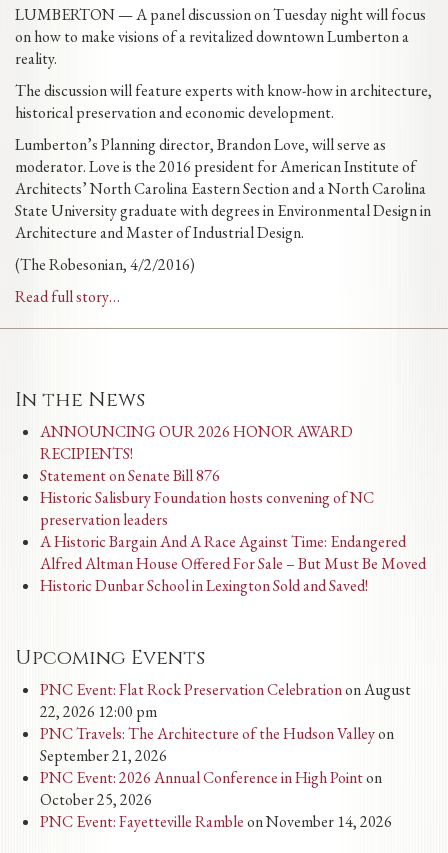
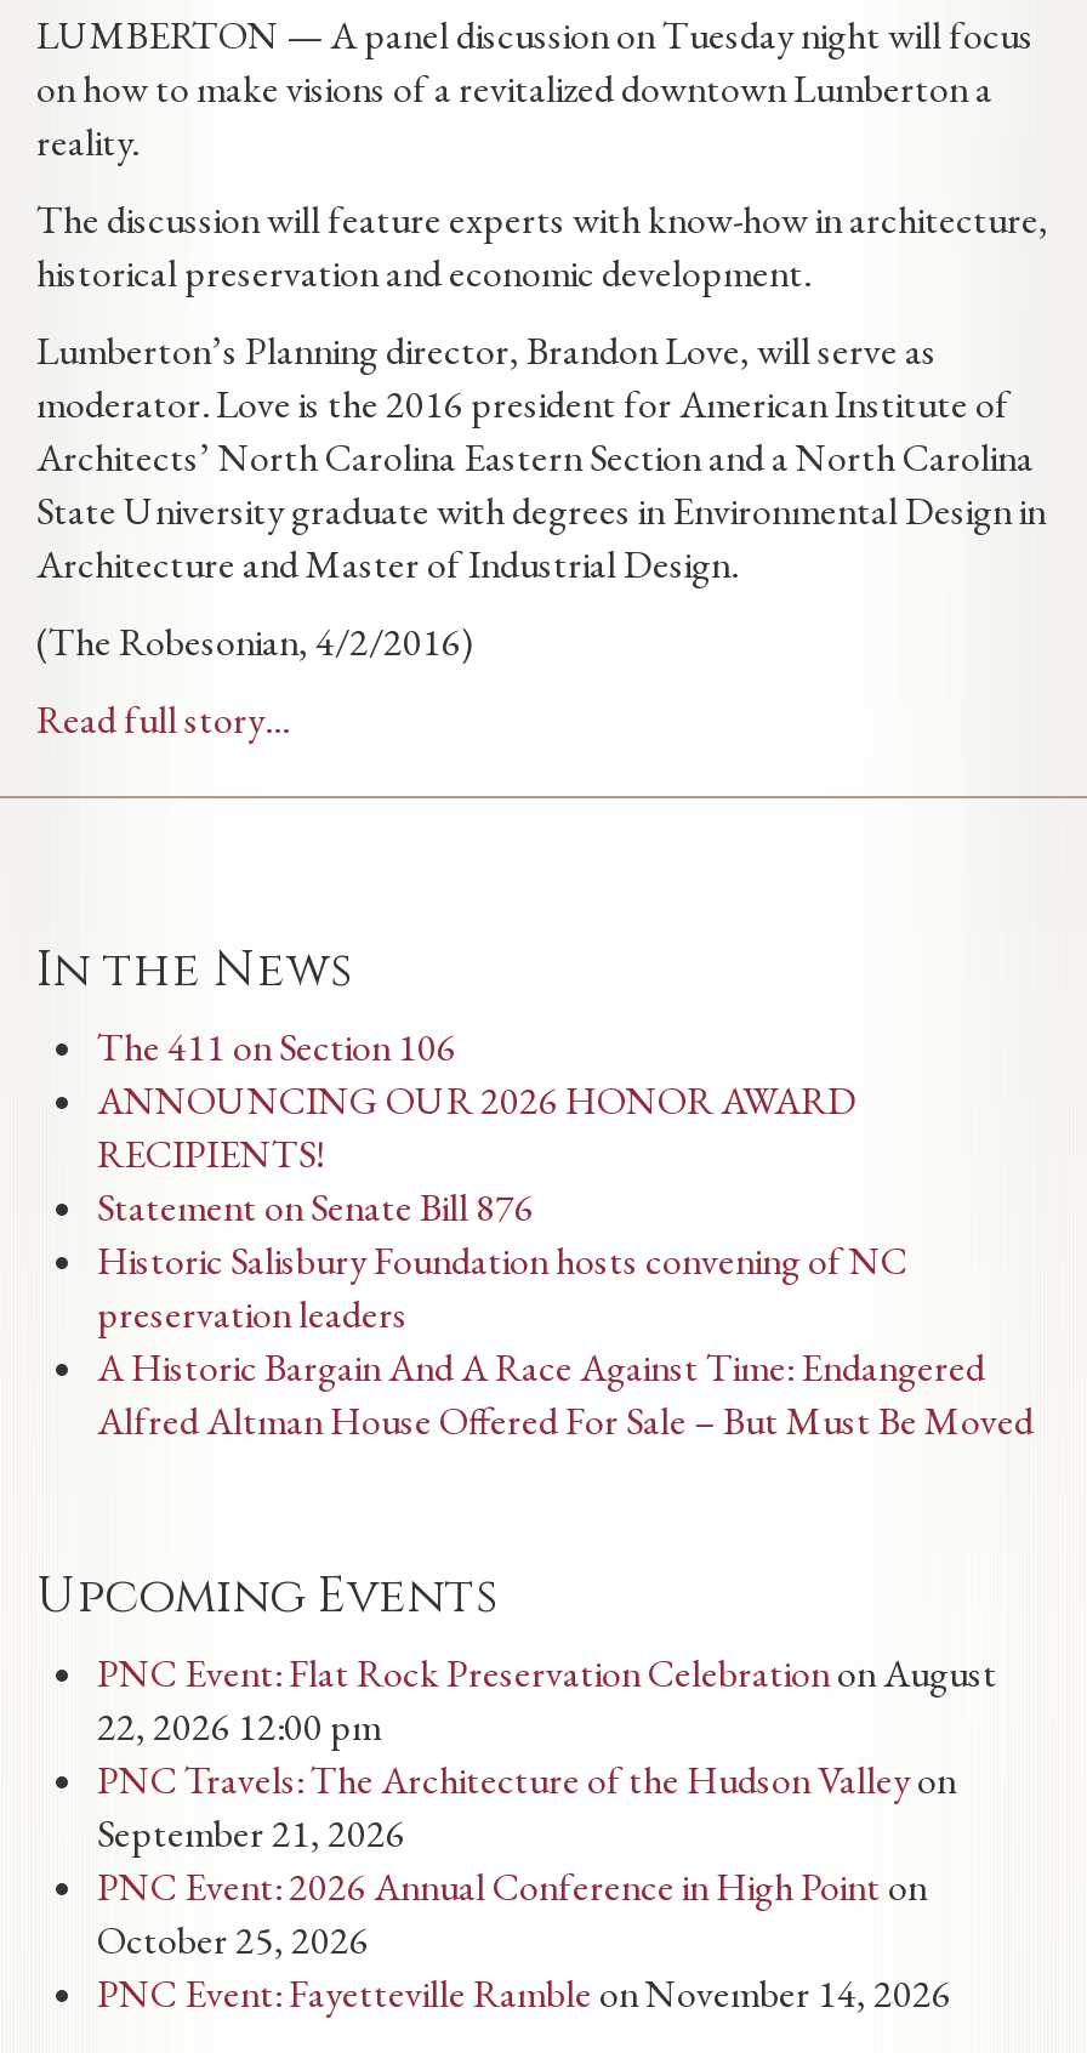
+ The 411 on Section 106

moved down: ANNOUNCING OUR 2026 HONOR AWARD | RECIPIENTS! | Statement on Senate Bill 876 | Historic Salisbury Foundation hosts convening of NC | preservation leaders | A Historic Bargain And A Race Against Time: Endangered | Alfred Altman House Offered For Sale – But Must Be Moved

- Historic Dunbar School in Lexington Sold and Saved!
